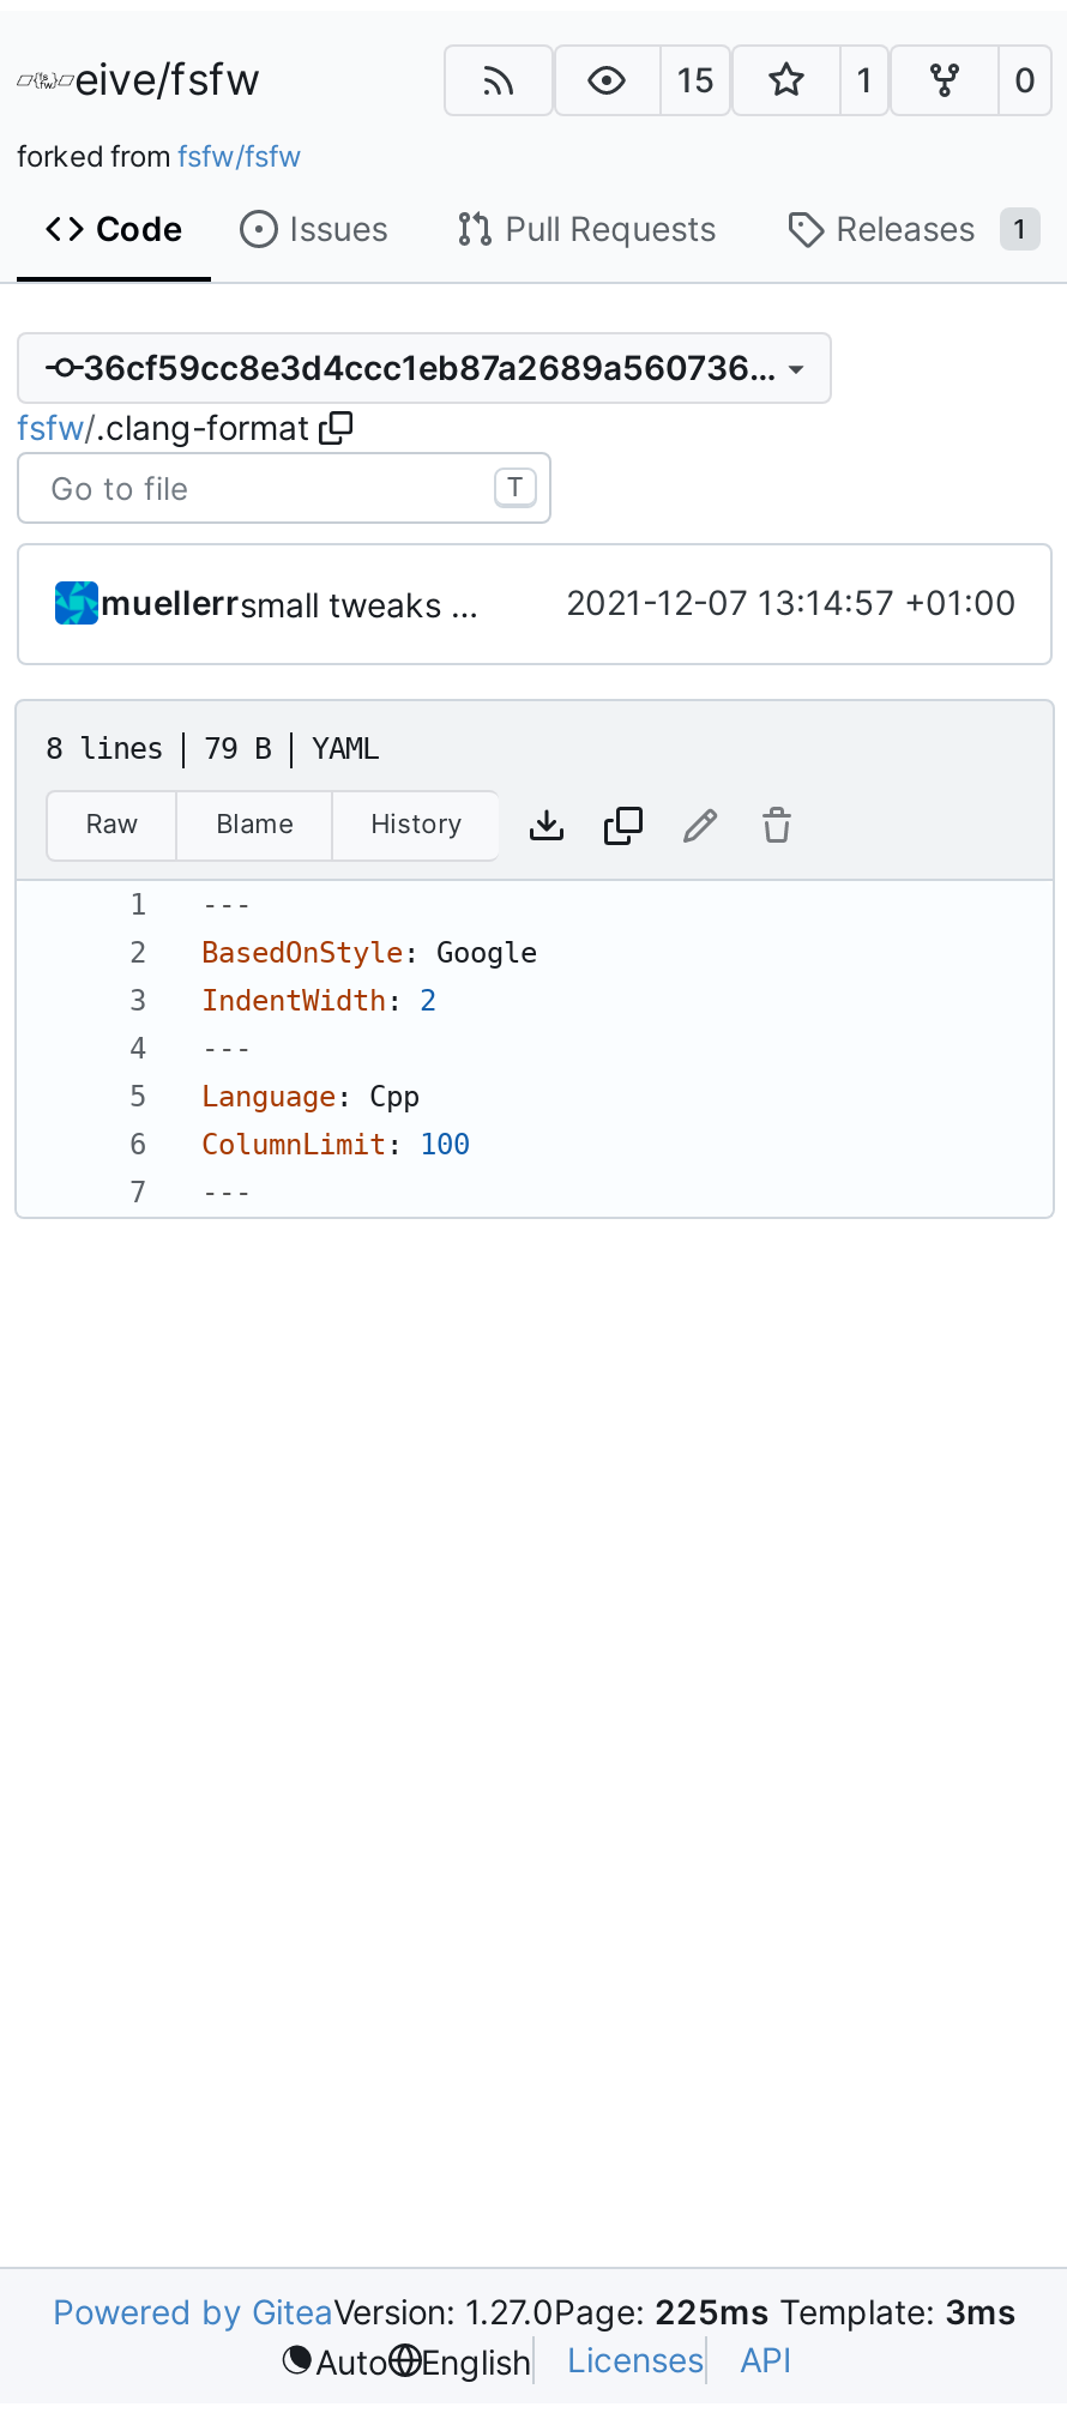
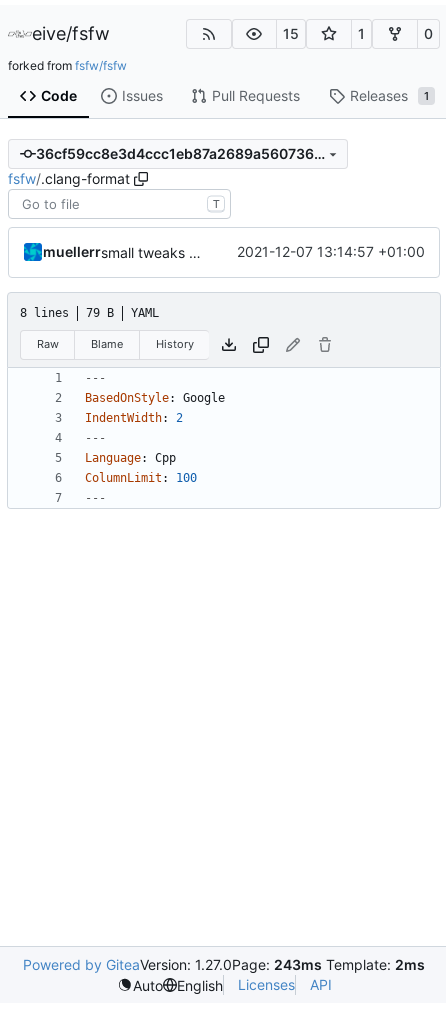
- Powered by GiteaVersion: 1.27.0Page: 225ms Template: 3ms
+ Powered by GiteaVersion: 1.27.0Page: 243ms Template: 2ms
